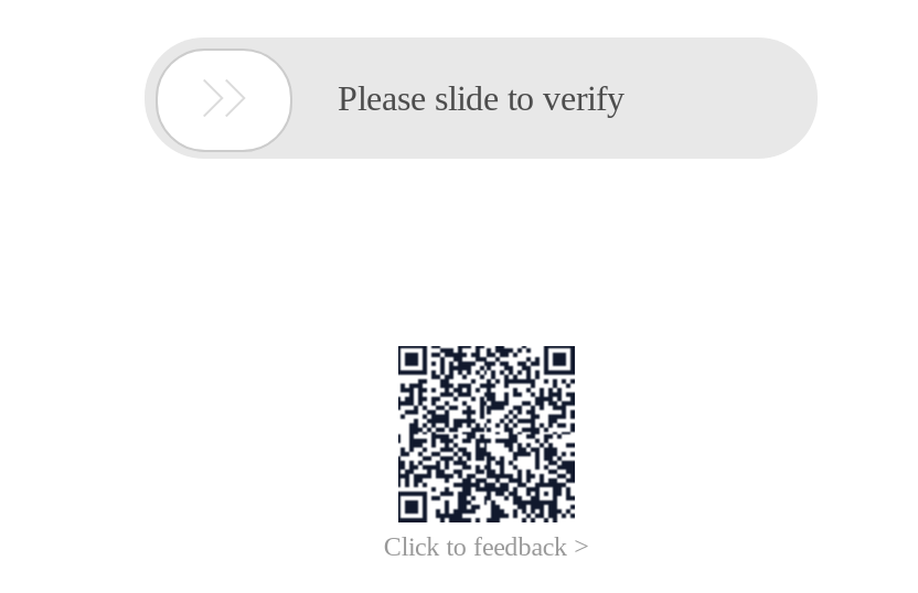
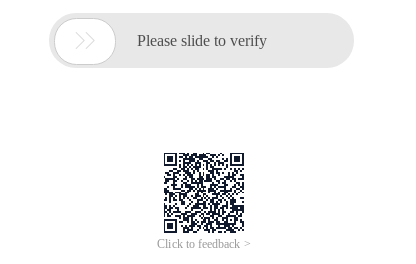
- [image]
+ [image]
